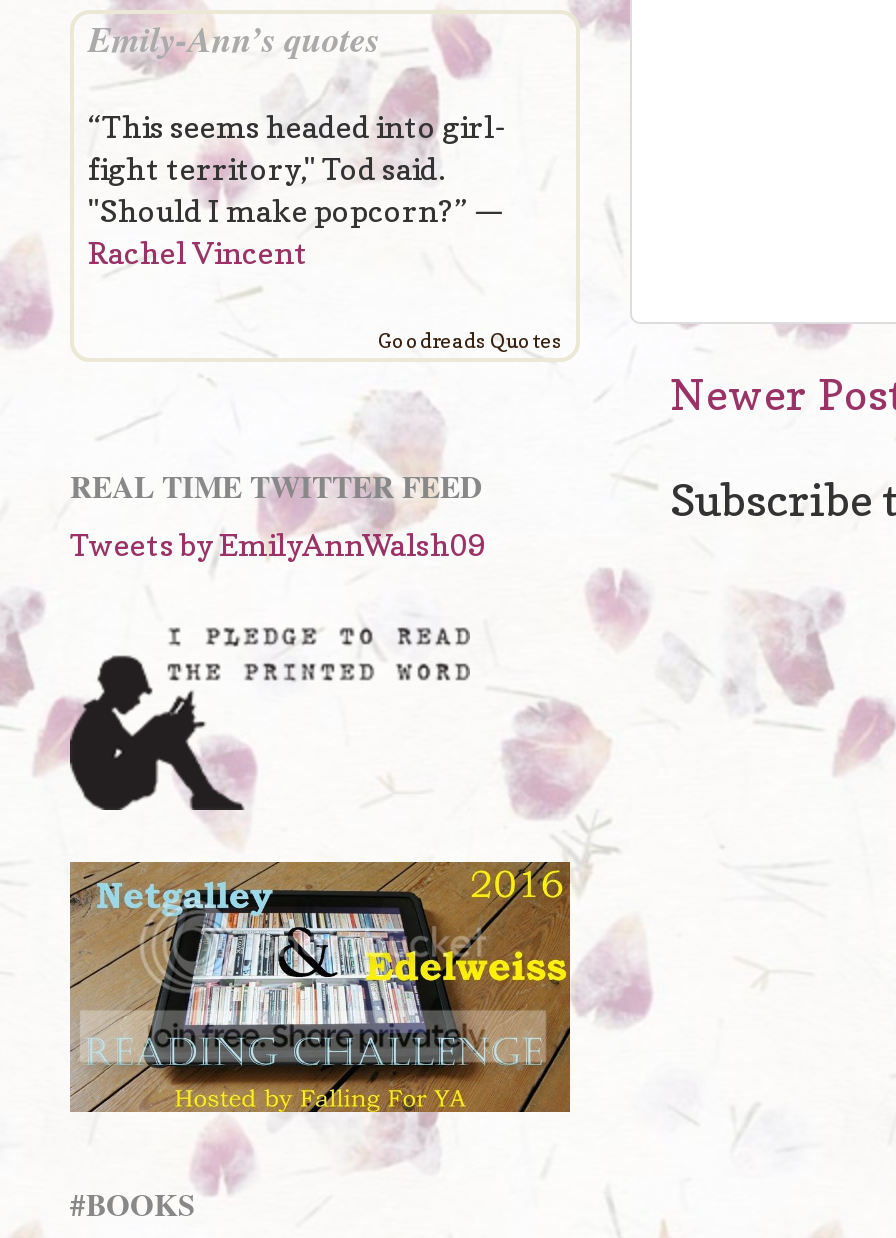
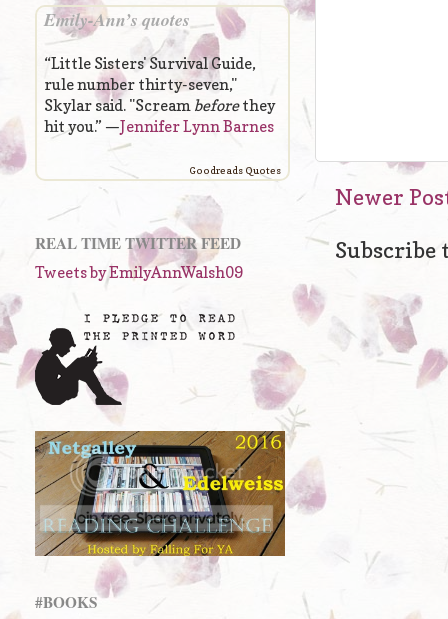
- “This seems headed into girl-
- fight territory," Tod said.
- "Should I make popcorn?” —
- Rachel Vincent
+ “Little Sisters' Survival Guide,
+ rule number thirty-seven,"
+ Skylar said. "Scream beforethey
+ hit you.” —Jennifer Lynn Barnes
